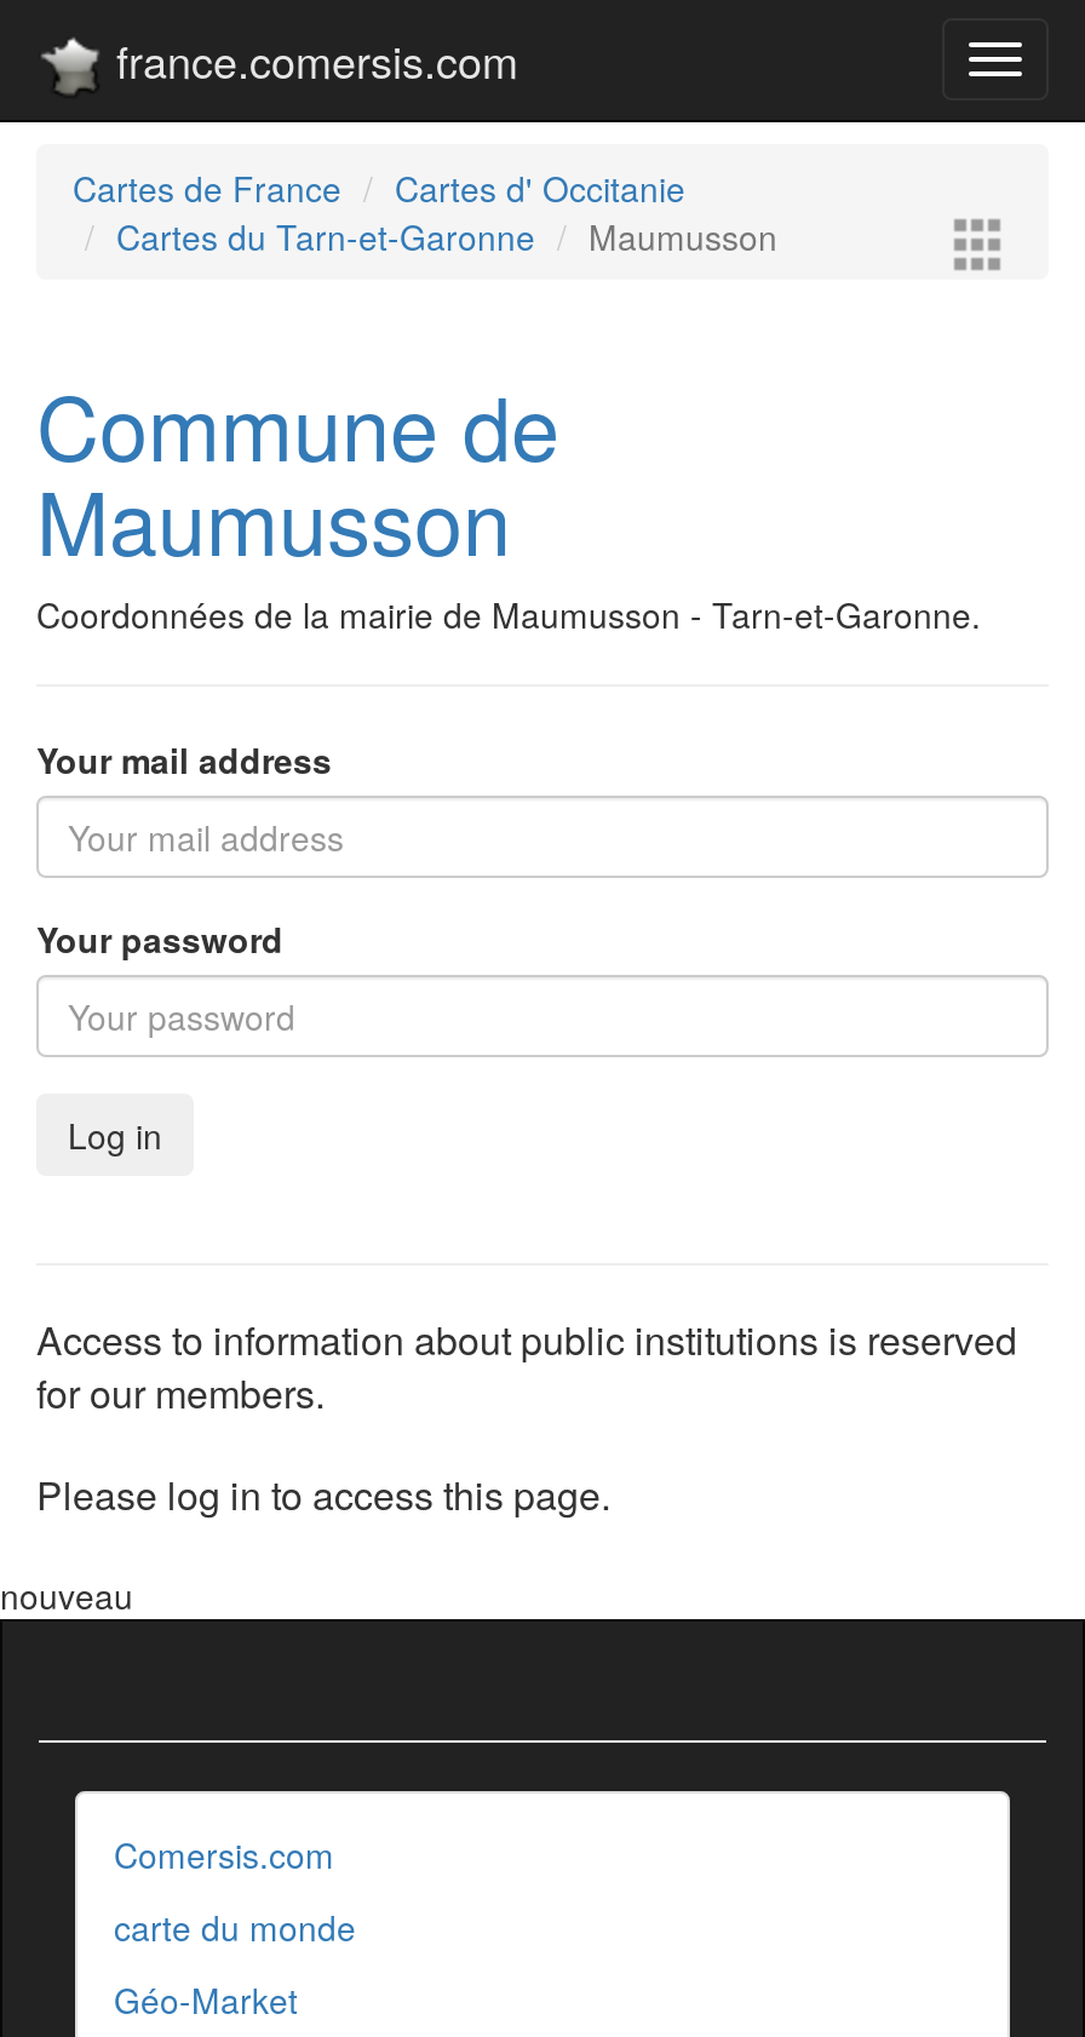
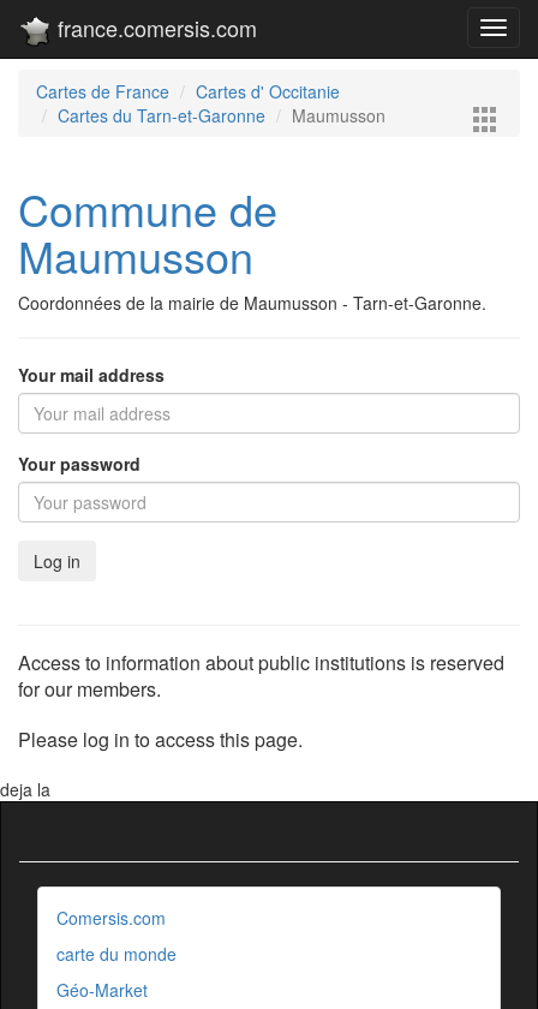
- nouveau
+ deja la
